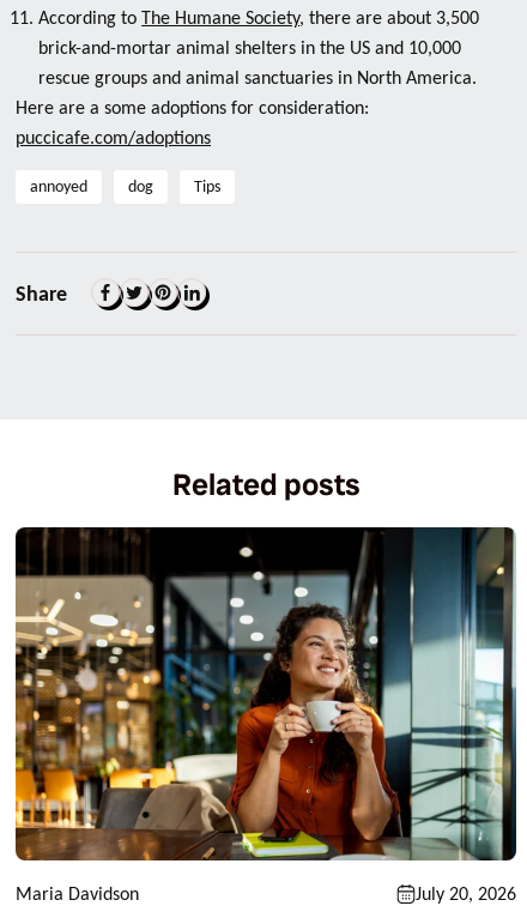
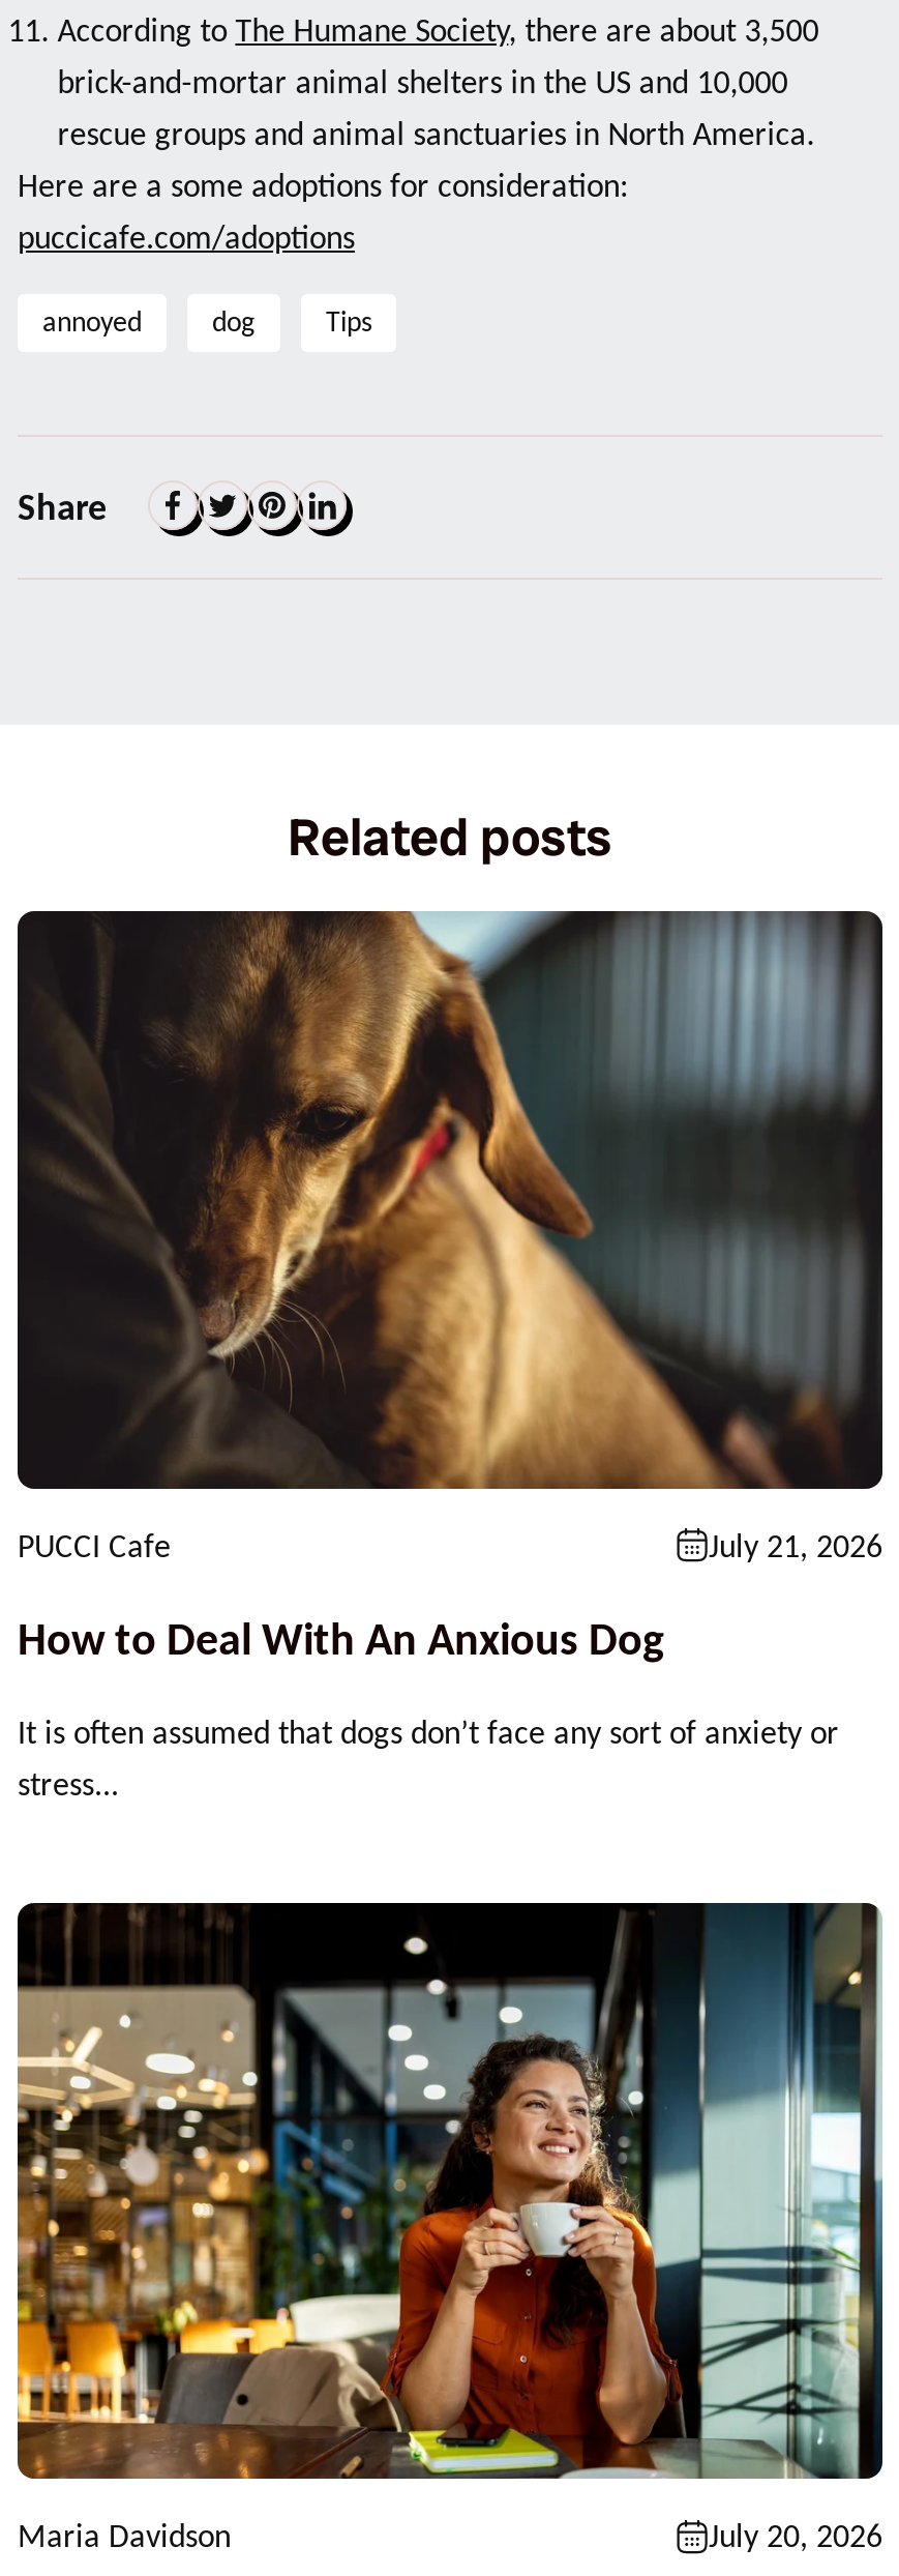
+ [image]
+ PUCCI Cafe
+ July 21, 2026
+ How to Deal With An Anxious Dog
+ It is often assumed that dogs don’t face any sort of anxiety or
+ stress...
